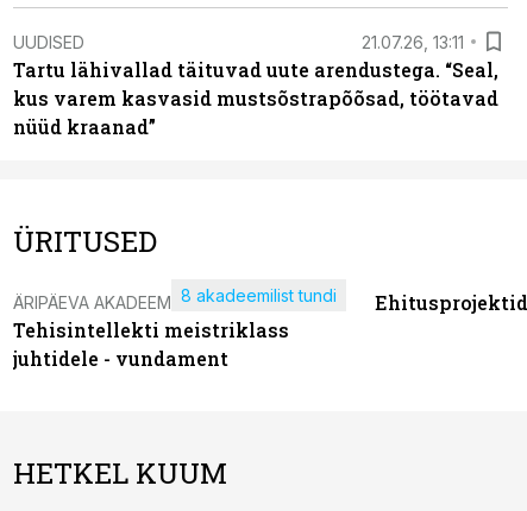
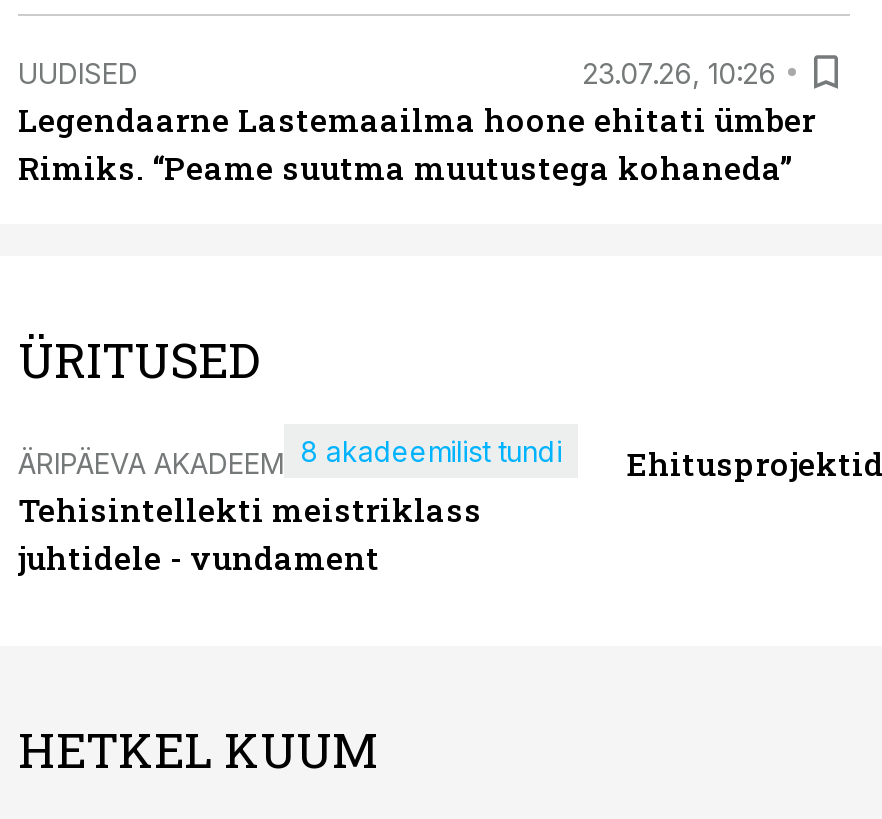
- 21.07.26, 13:11
- Tartu lähivallad täituvad uute arendustega. “Seal,
- kus varem kasvasid mustsõstrapõõsad, töötavad
- nüüd kraanad”
+ 23.07.26, 10:26
+ Legendaarne Lastemaailma hoone ehitati ümber
+ Rimiks. “Peame suutma muutustega kohaneda”
